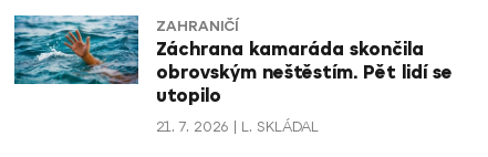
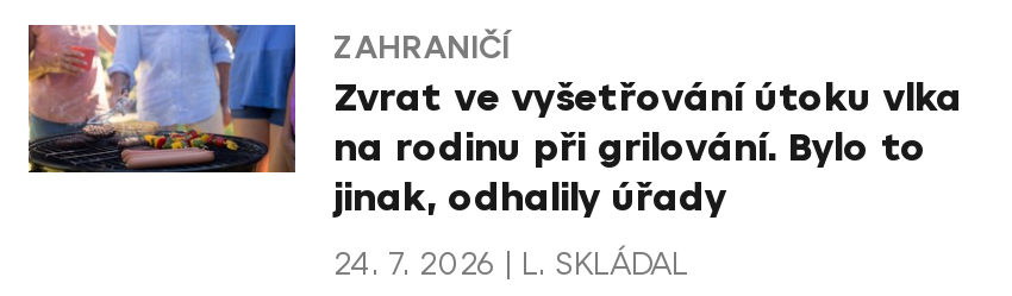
- [image]
- Záchrana kamaráda skončila
- obrovským neštěstím. Pět lidí se
- utopilo
+ [image]
+ Zvrat ve vyšetřování útoku vlka
+ na rodinu při grilování. Bylo to
+ jinak, odhalily úřady

- 21. 7. 2026 L. SKLÁDAL
+ 24. 7. 2026 L. SKLÁDAL
